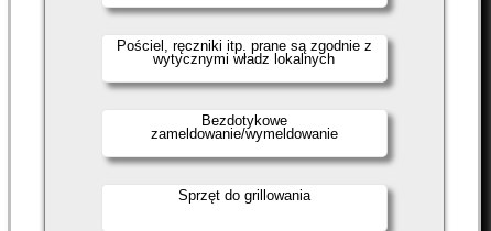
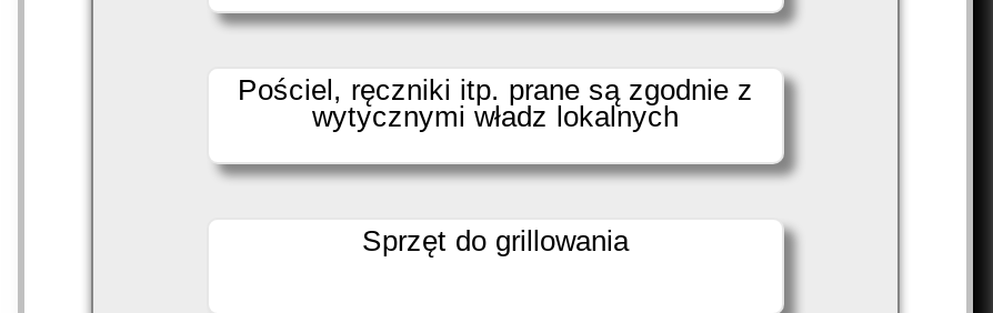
- Bezdotykowe
- zameldowanie/wymeldowanie
